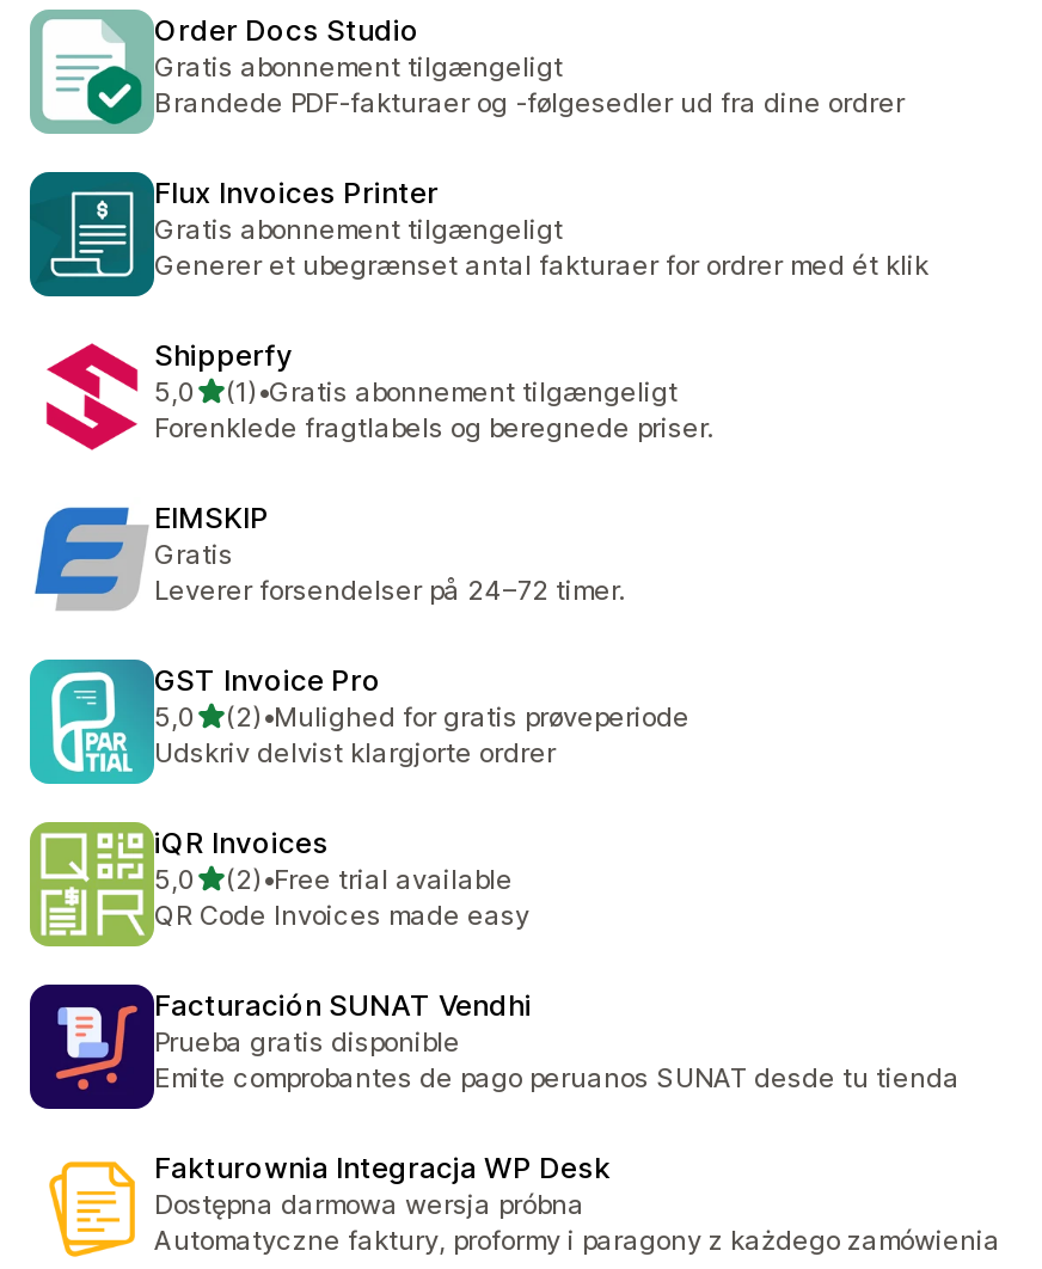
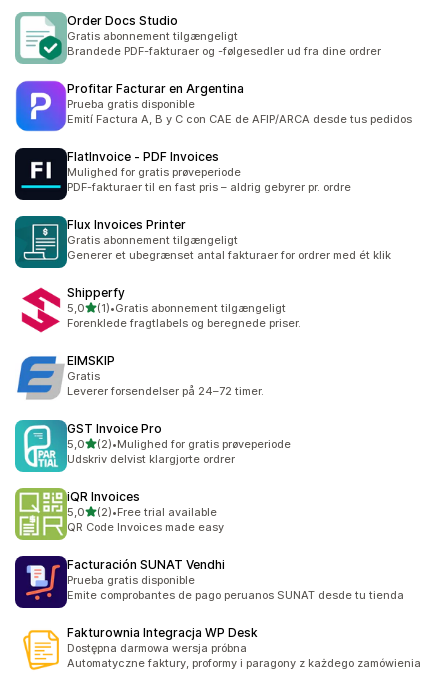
+ [image]
+ Profitar Facturar en Argentina
+ Prueba gratis disponible
+ Emití Factura A, B y C con CAE de AFIP/ARCA desde tus pedidos
+ FlatInvoice ‑ PDF Invoices
+ Mulighed for gratis prøveperiode
+ PDF-fakturaer til en fast pris – aldrig gebyrer pr. ordre

+ [image]
